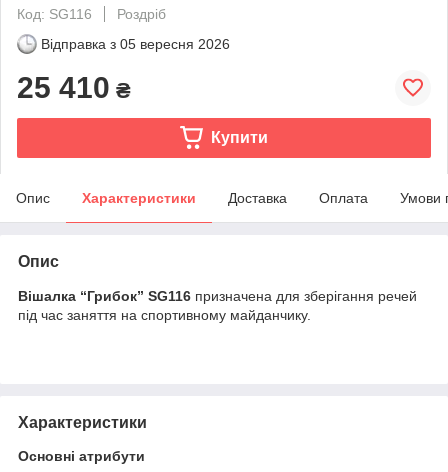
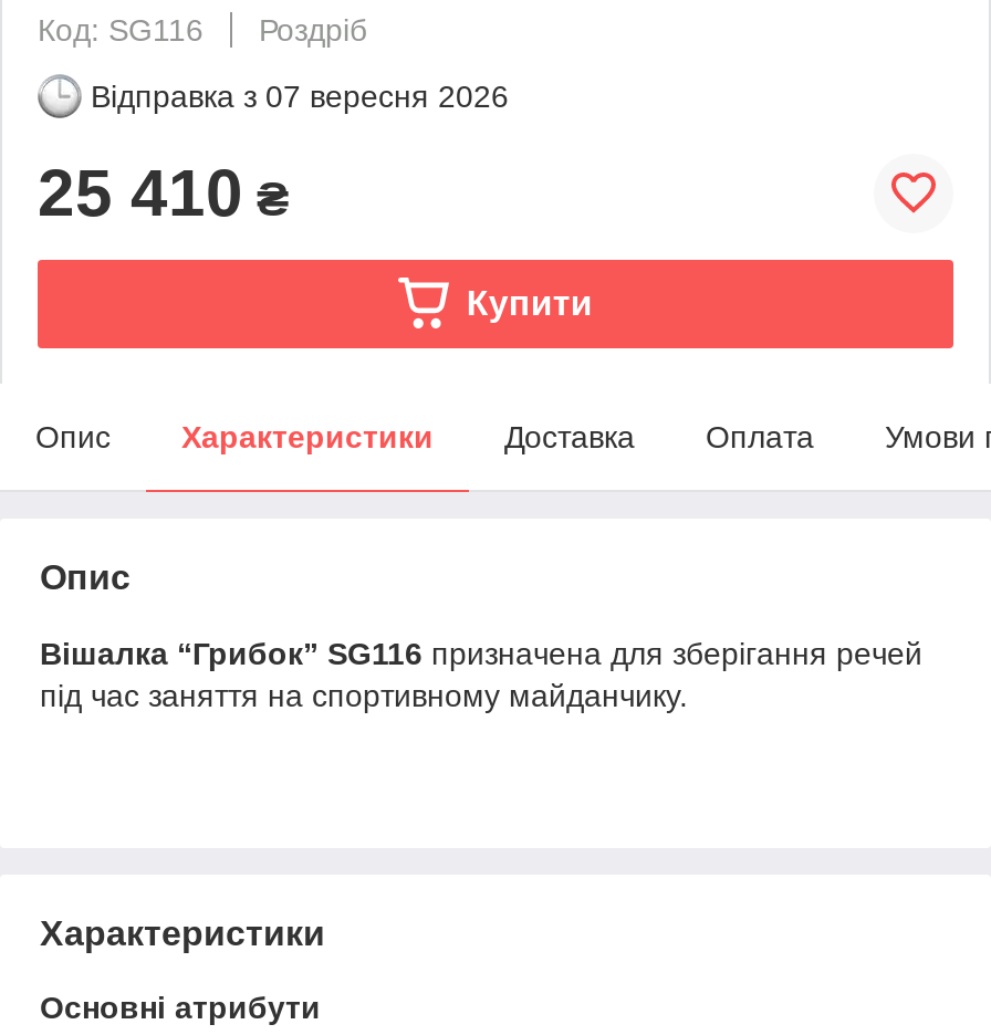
- Відправка з 05 вересня 2026
+ Відправка з 07 вересня 2026
